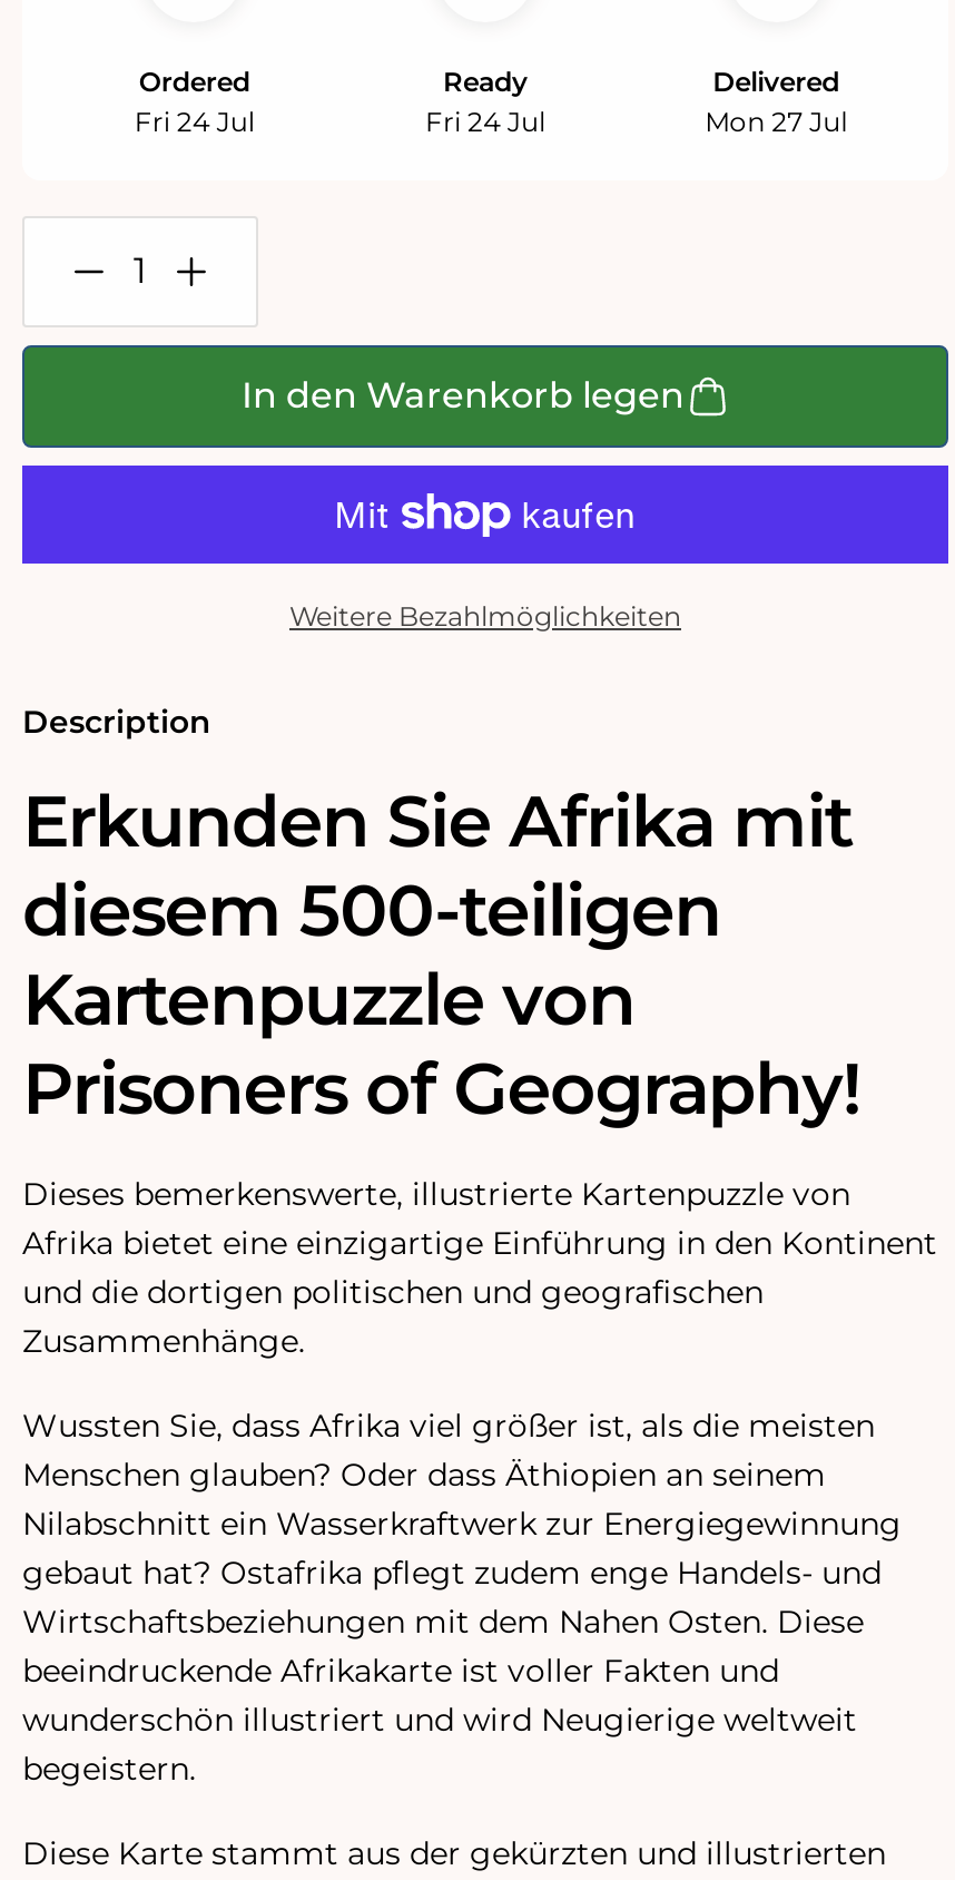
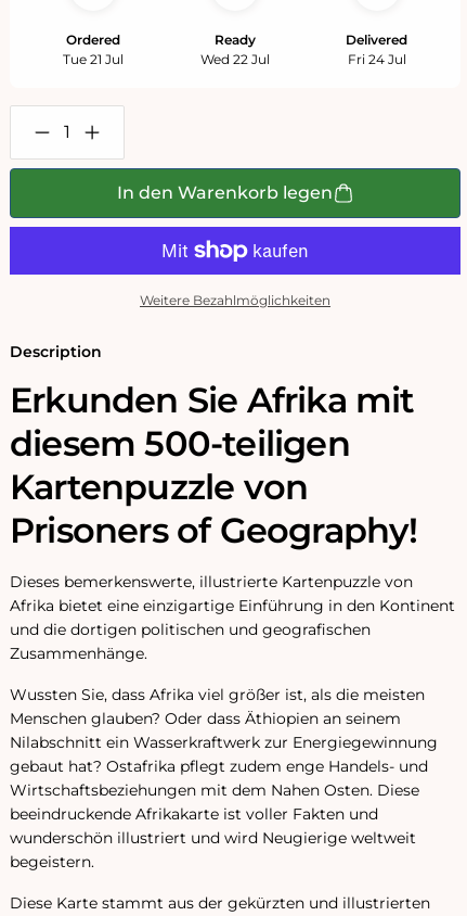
- Fri 24 Jul
+ Tue 21 Jul

- Fri 24 Jul
+ Wed 22 Jul

- Mon 27 Jul
+ Fri 24 Jul
